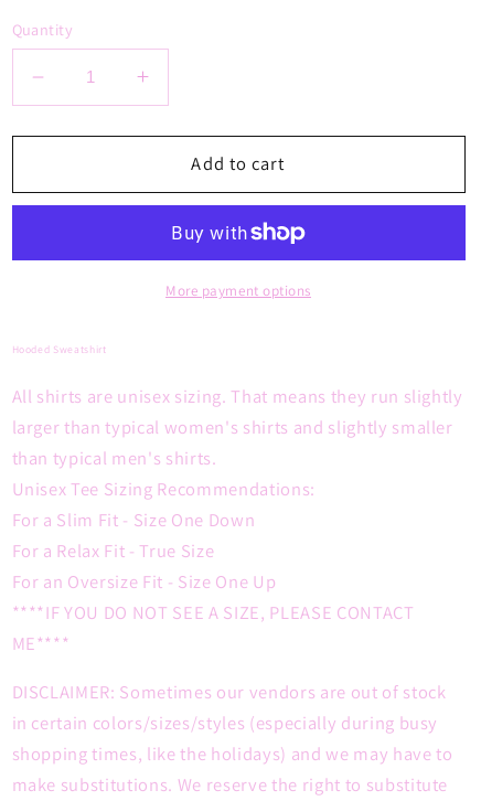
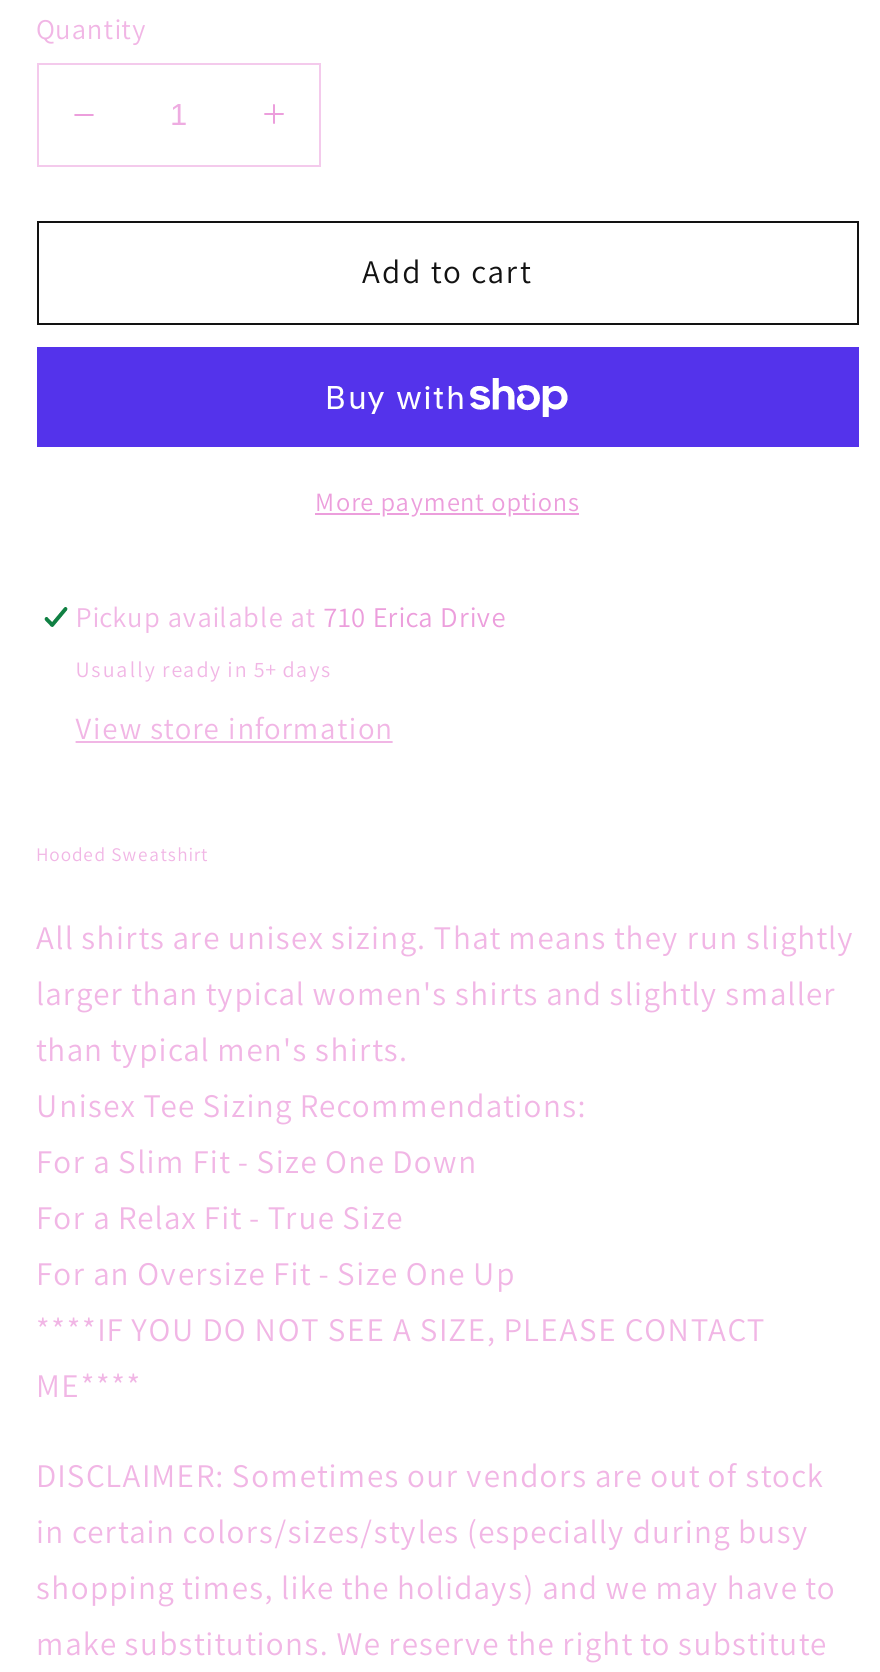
+ Pickup available at 710 Erica Drive
+ Usually ready in 5+ days
+ View store information
